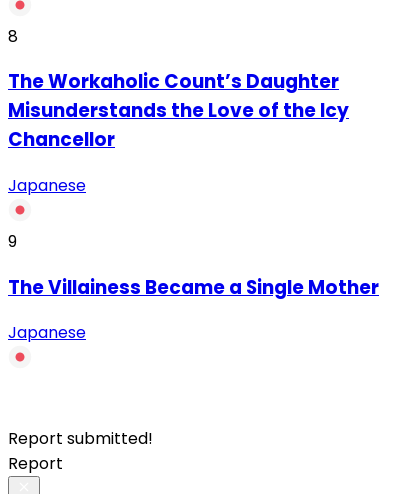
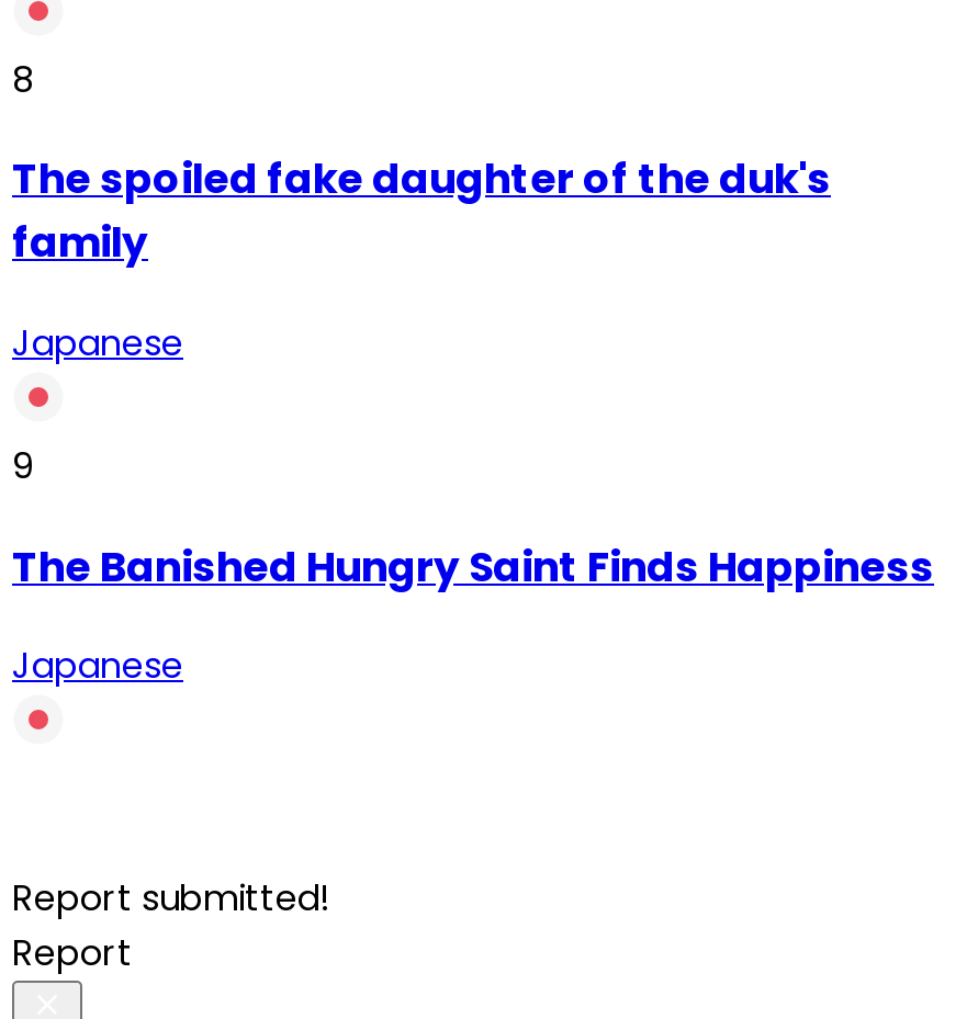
- The Workaholic Count’s Daughter
- Misunderstands the Love of the Icy
- Chancellor
+ The spoiled fake daughter of the duk's
+ family

- The Villainess Became a Single Mother
+ The Banished Hungry Saint Finds Happiness
